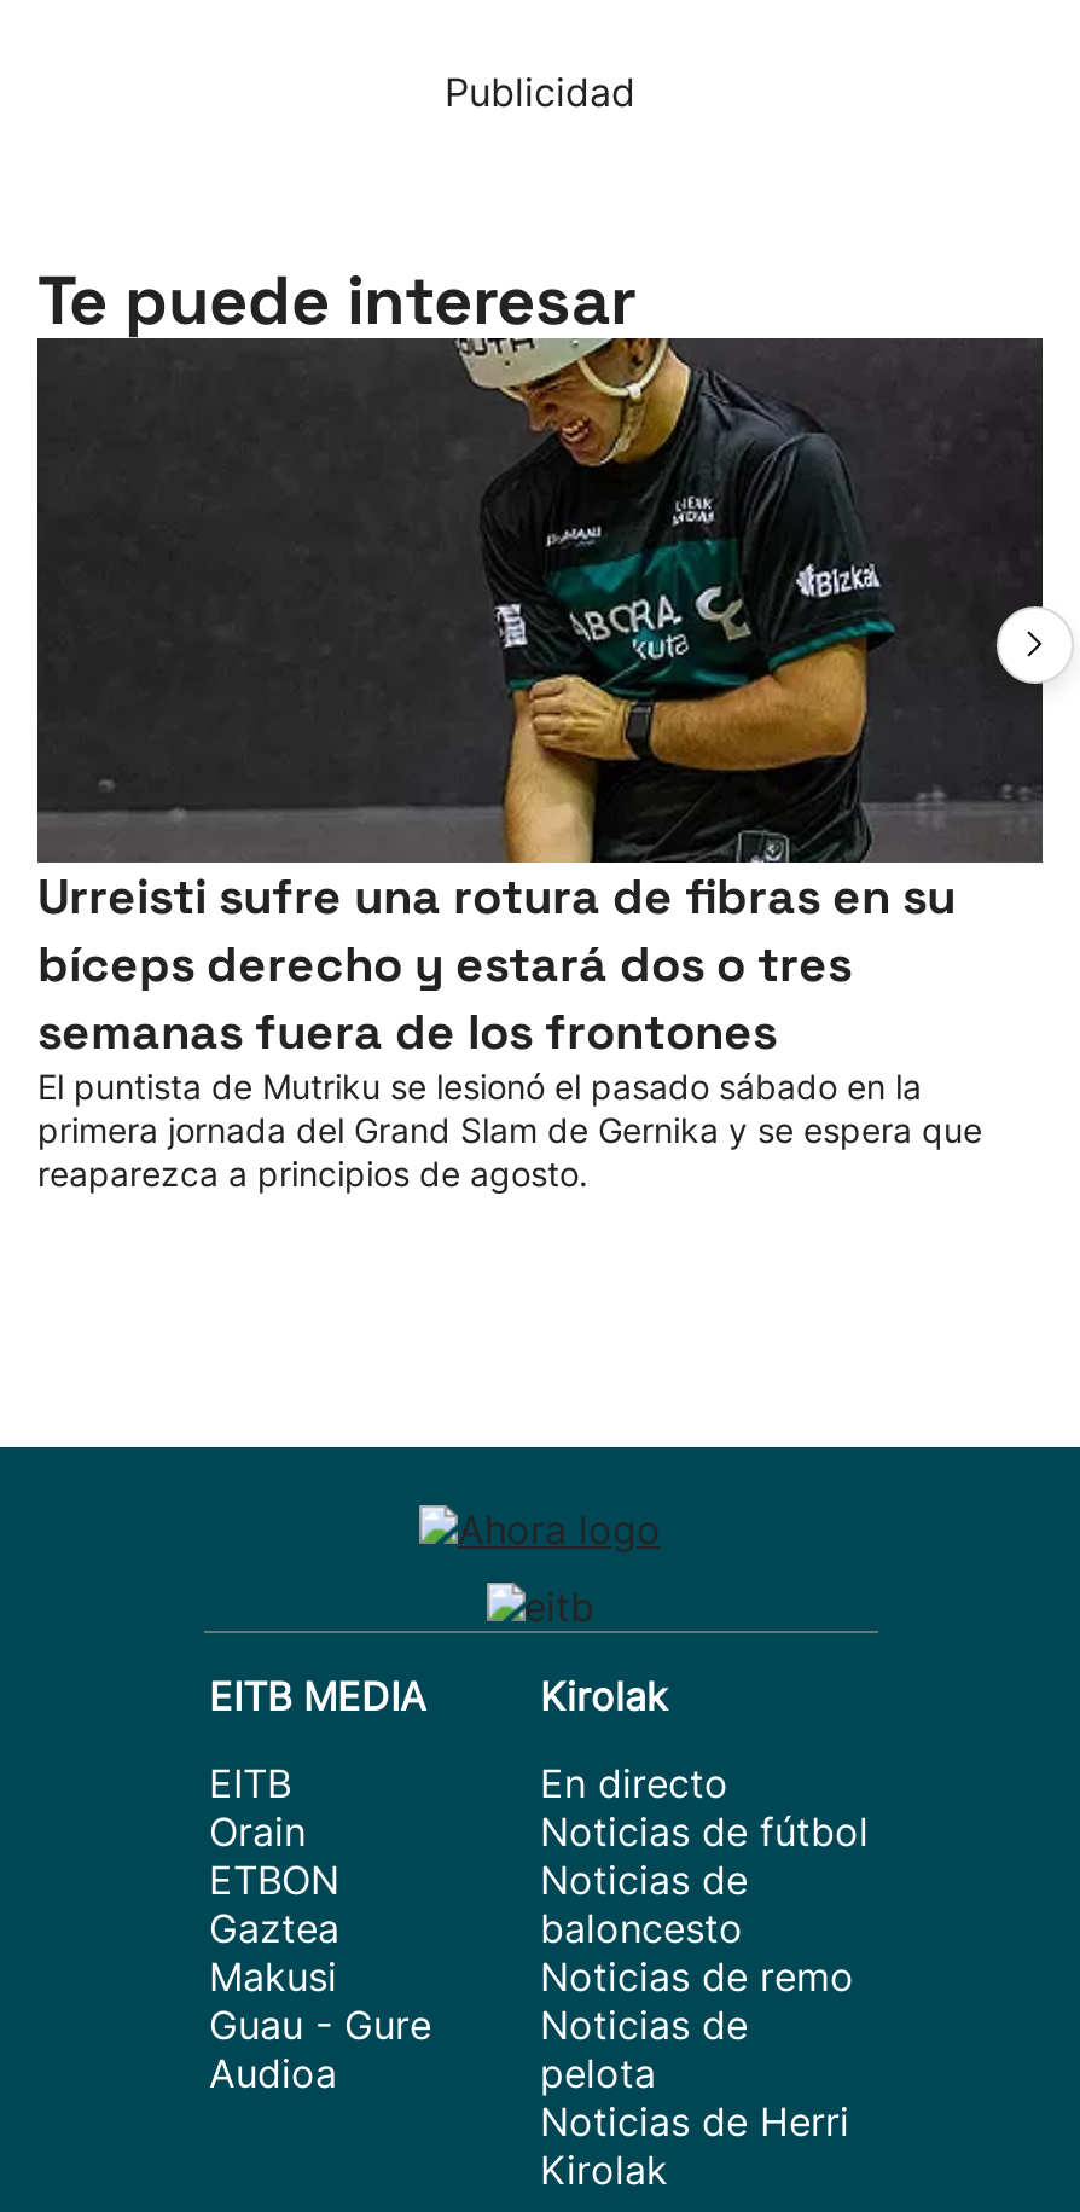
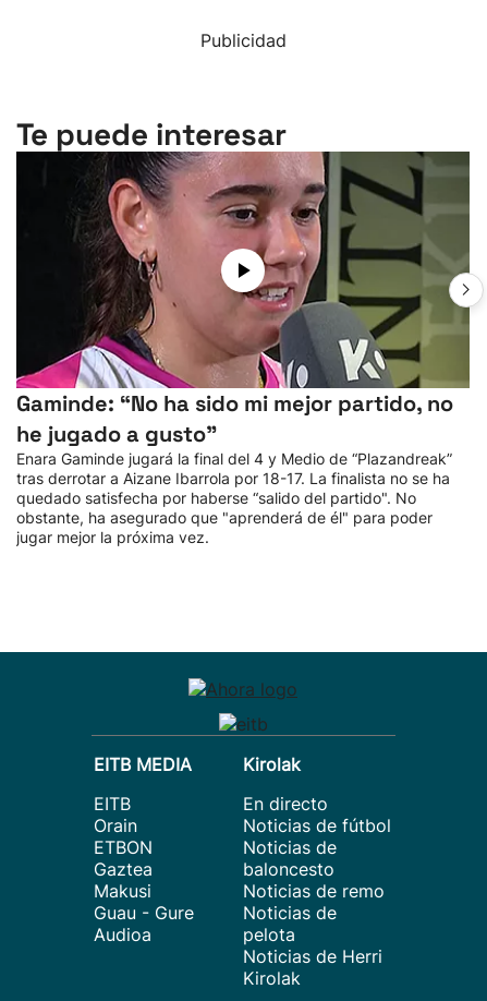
- [image]
- Urreisti sufre una rotura de fibras en su
- bíceps derecho y estará dos o tres
- semanas fuera de los frontones
- El puntista de Mutriku se lesionó el pasado sábado en la
- primera jornada del Grand Slam de Gernika y se espera que
- reaparezca a principios de agosto.
+ [image]
+ Gaminde: “No ha sido mi mejor partido, no
+ he jugado a gusto”
+ Enara Gaminde jugará la final del 4 y Medio de “Plazandreak”
+ tras derrotar a Aizane Ibarrola por 18-17. La finalista no se ha
+ quedado satisfecha por haberse “salido del partido". No
+ obstante, ha asegurado que "aprenderá de él" para poder
+ jugar mejor la próxima vez.
